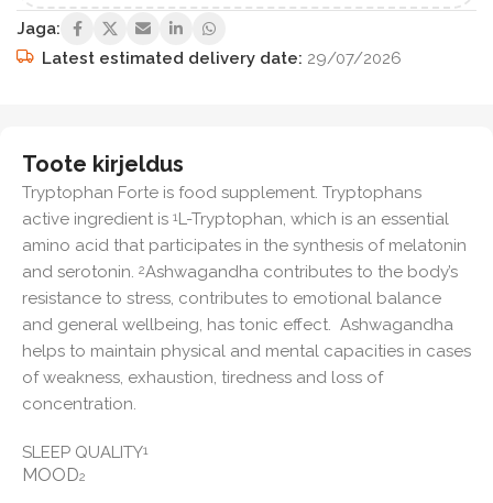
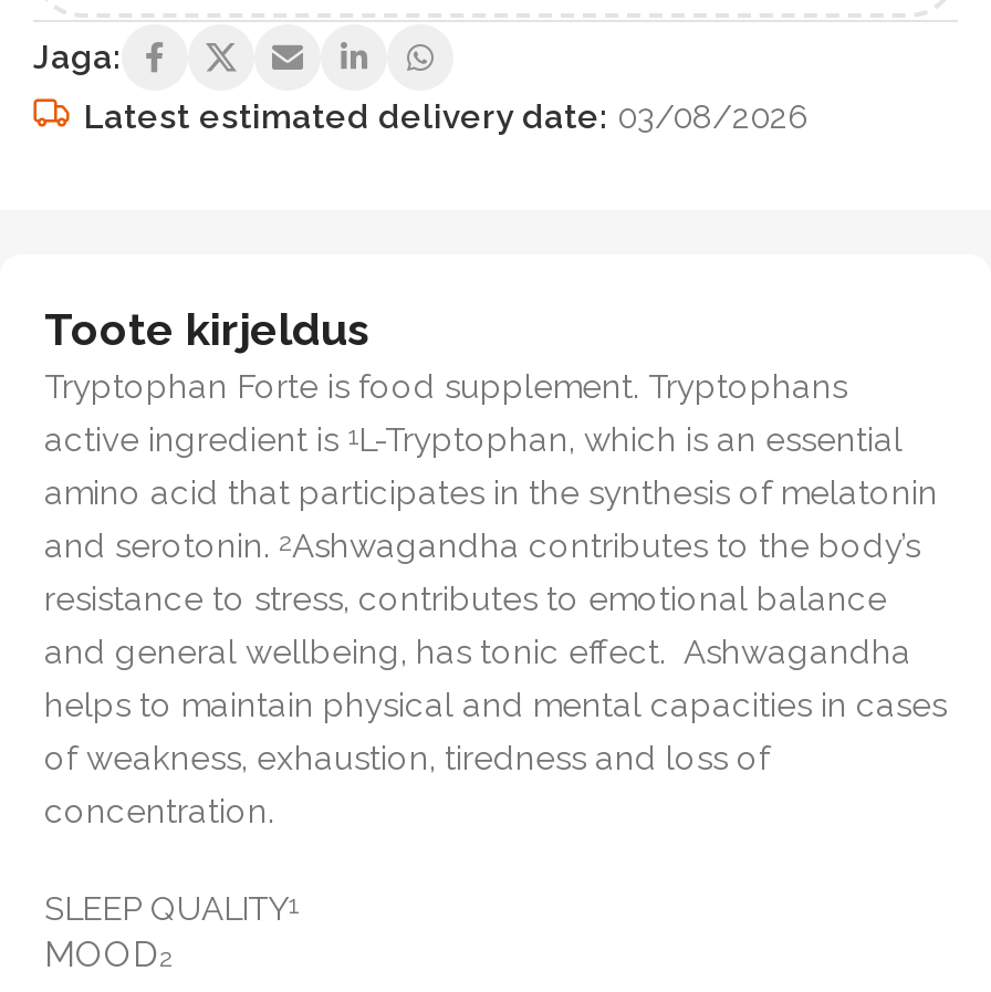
- Latest estimated delivery date: 29/07/2026
+ Latest estimated delivery date: 03/08/2026
